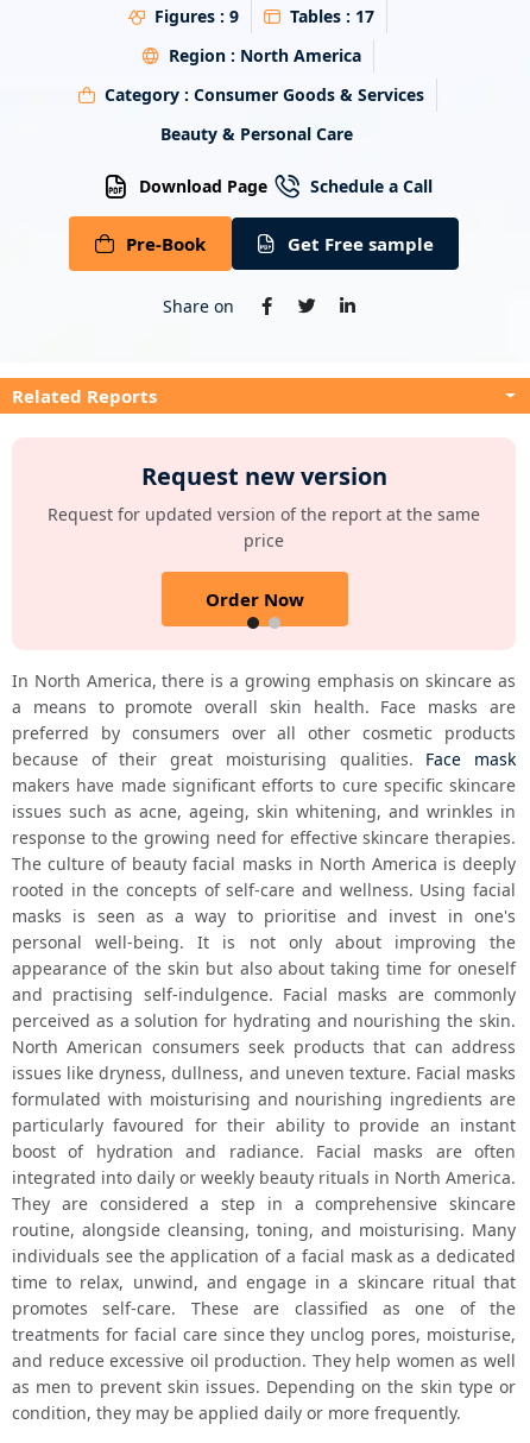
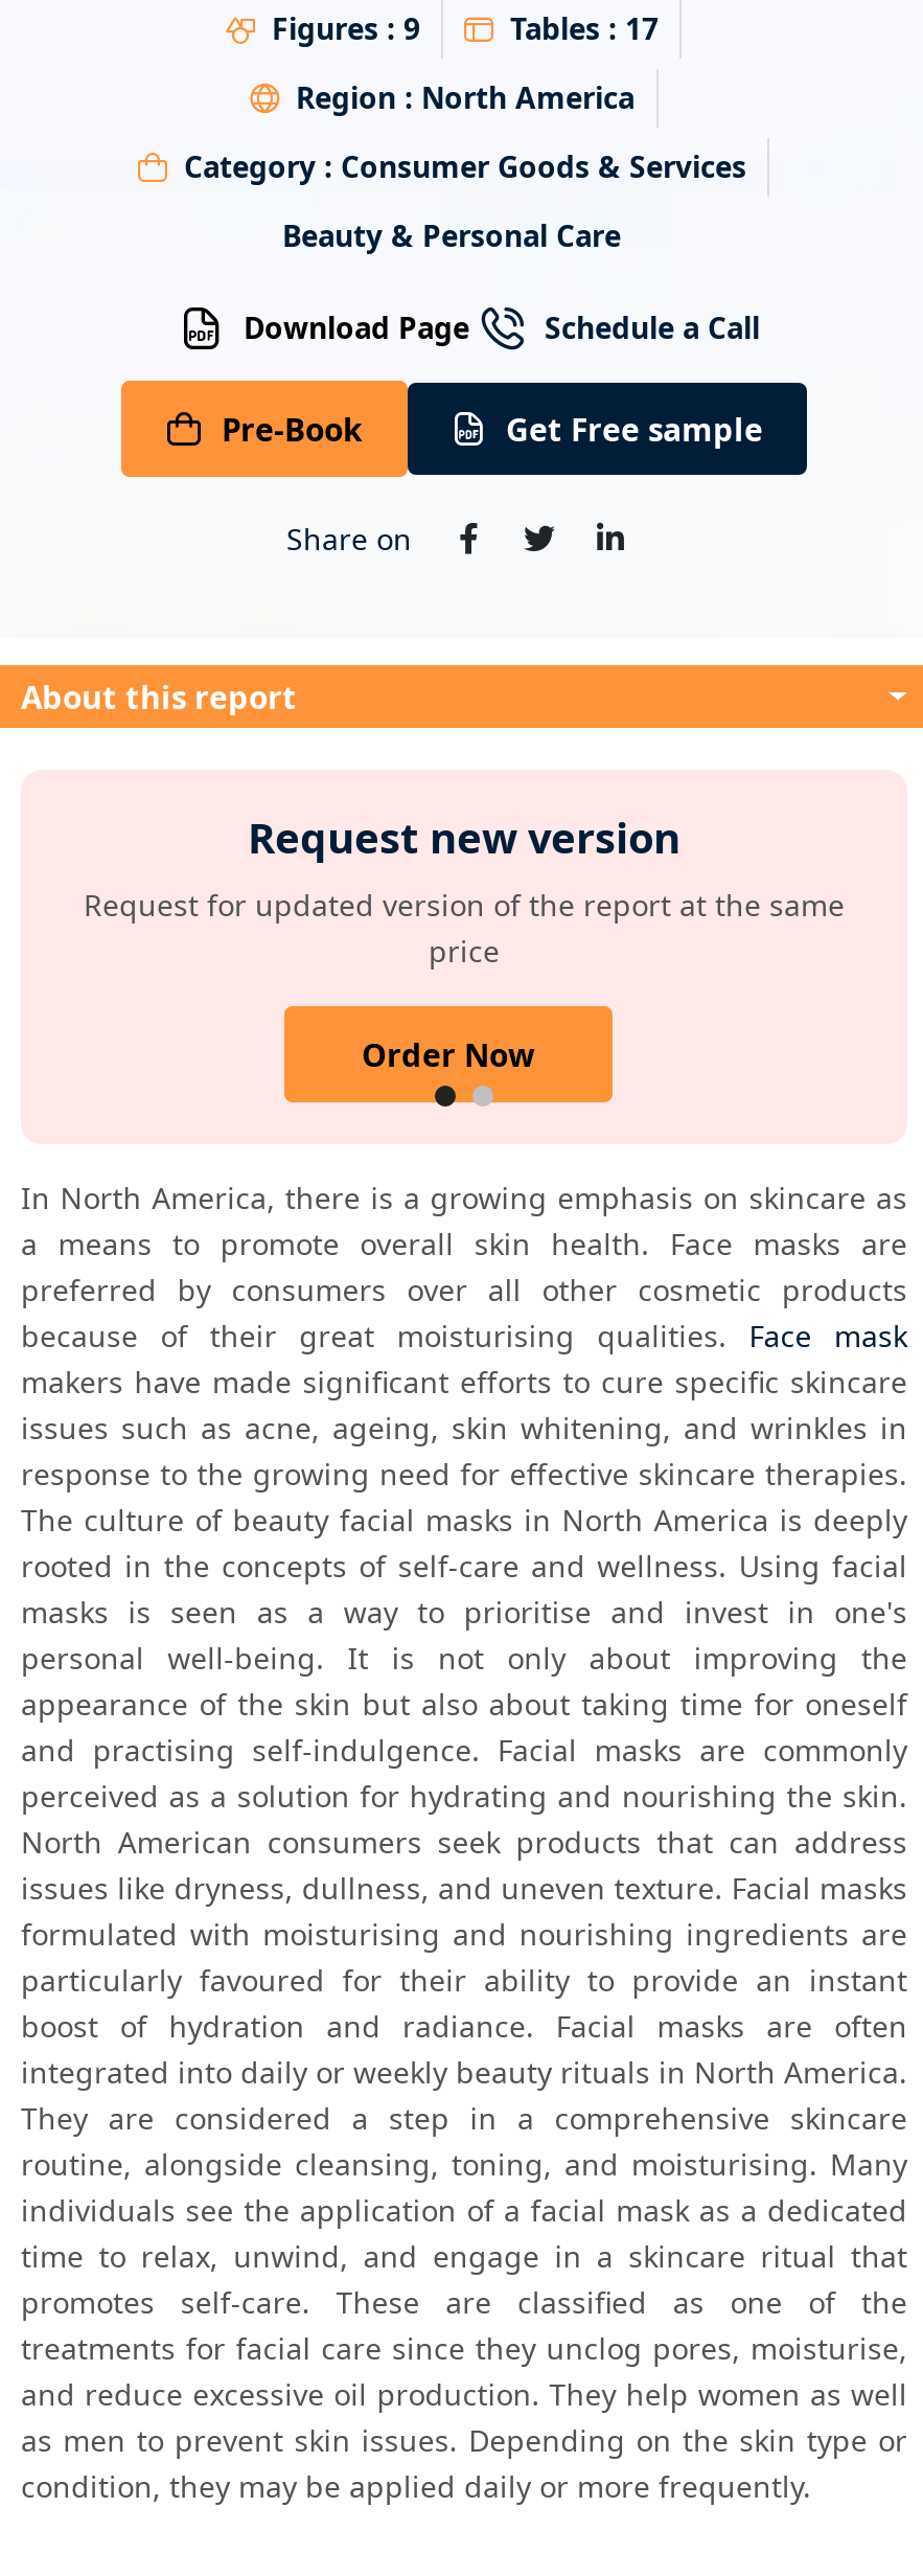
- Related Reports
+ About this report
